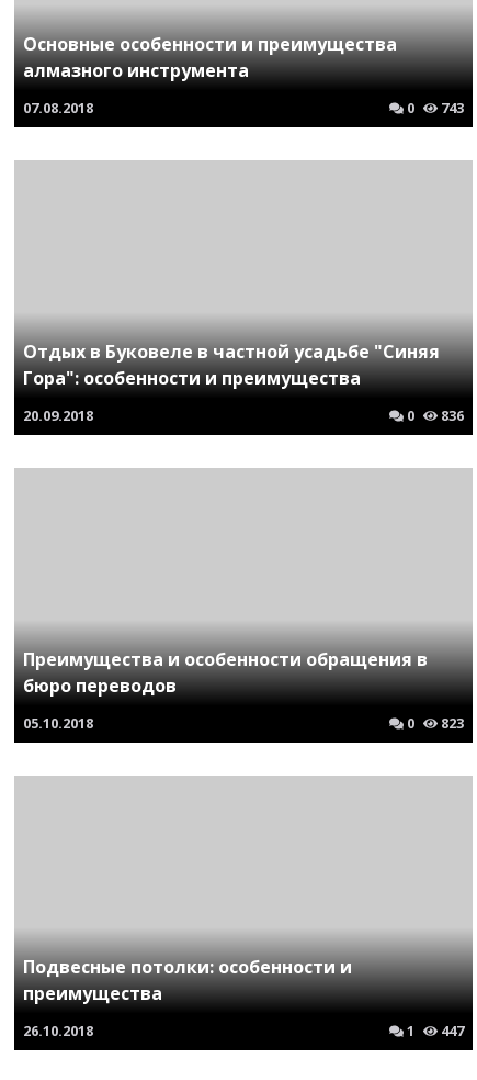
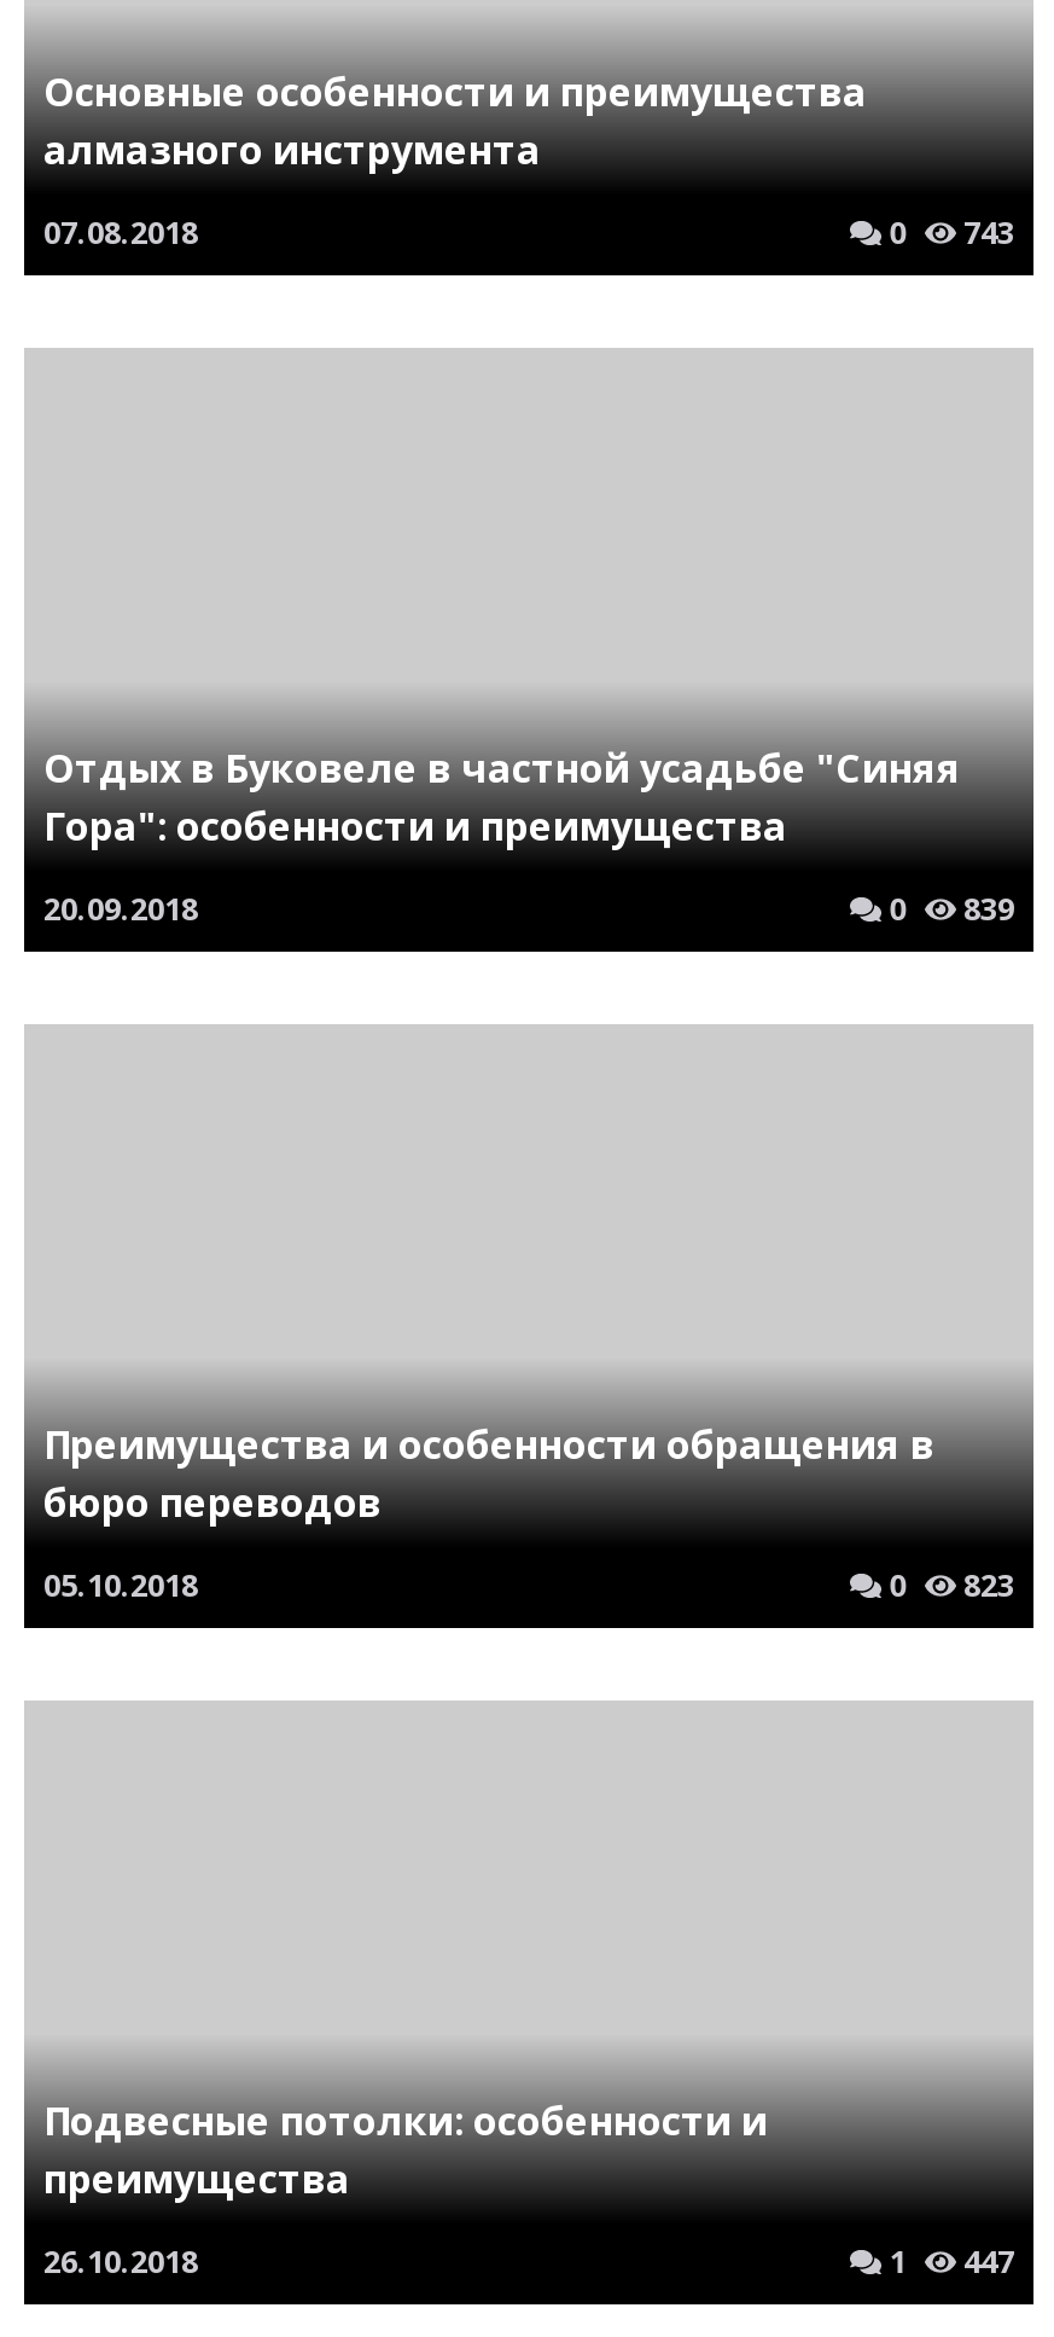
- 0 836
+ 0 839
